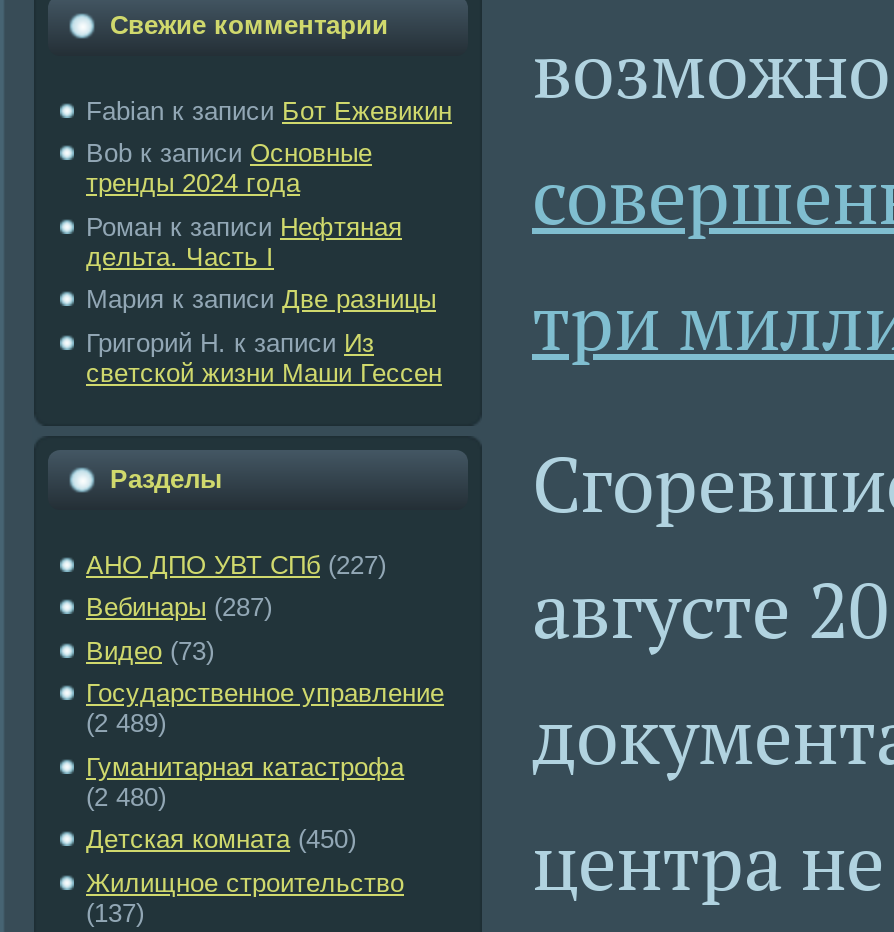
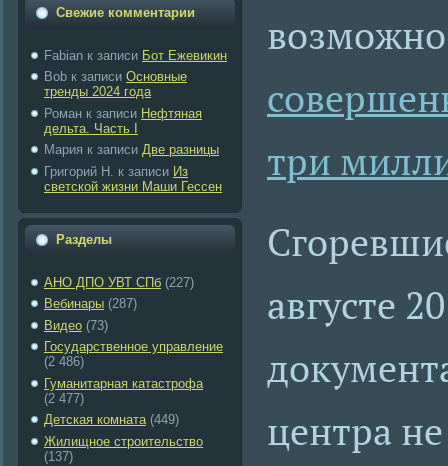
- (2 489)
+ (2 486)

- (2 480)
+ (2 477)

- Детская комната (450)
+ Детская комната (449)
